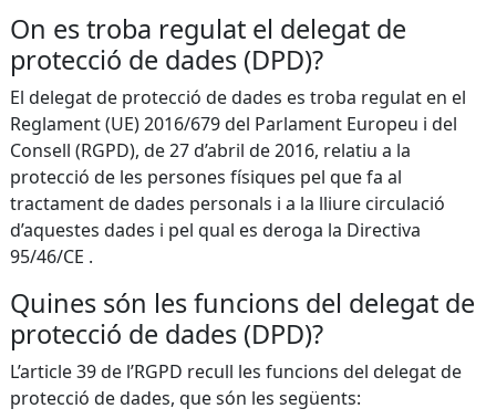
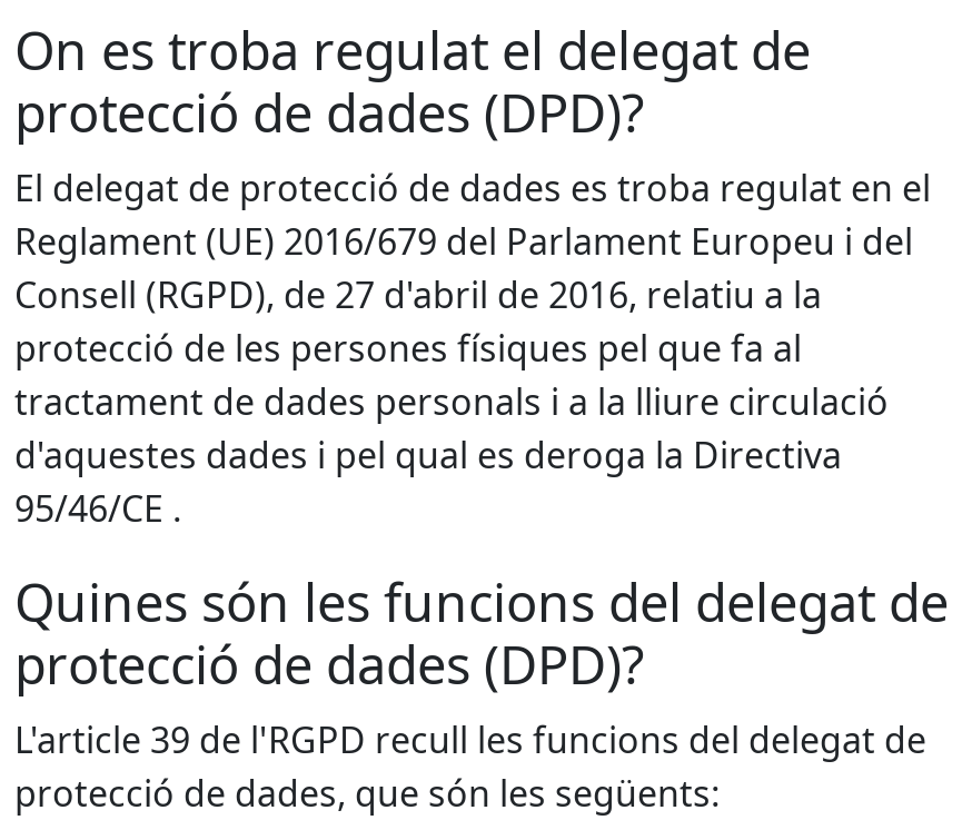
- Consell (RGPD), de 27 d’abril de 2016, relatiu a la
+ Consell (RGPD), de 27 d'abril de 2016, relatiu a la

- d’aquestes dades i pel qual es deroga la Directiva
+ d'aquestes dades i pel qual es deroga la Directiva

- L’article 39 de l’RGPD recull les funcions del delegat de
+ L'article 39 de l'RGPD recull les funcions del delegat de
